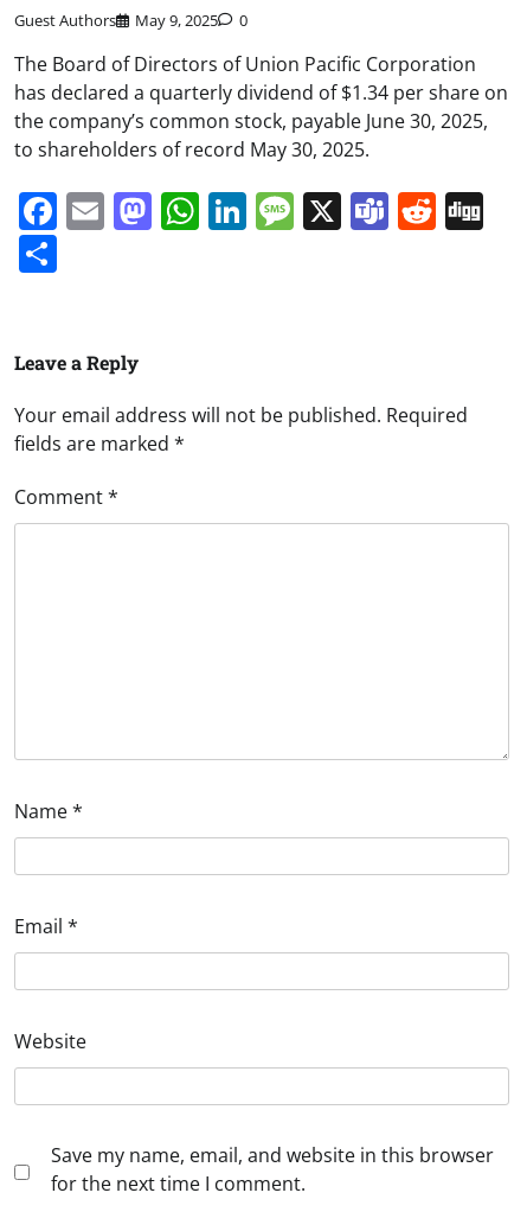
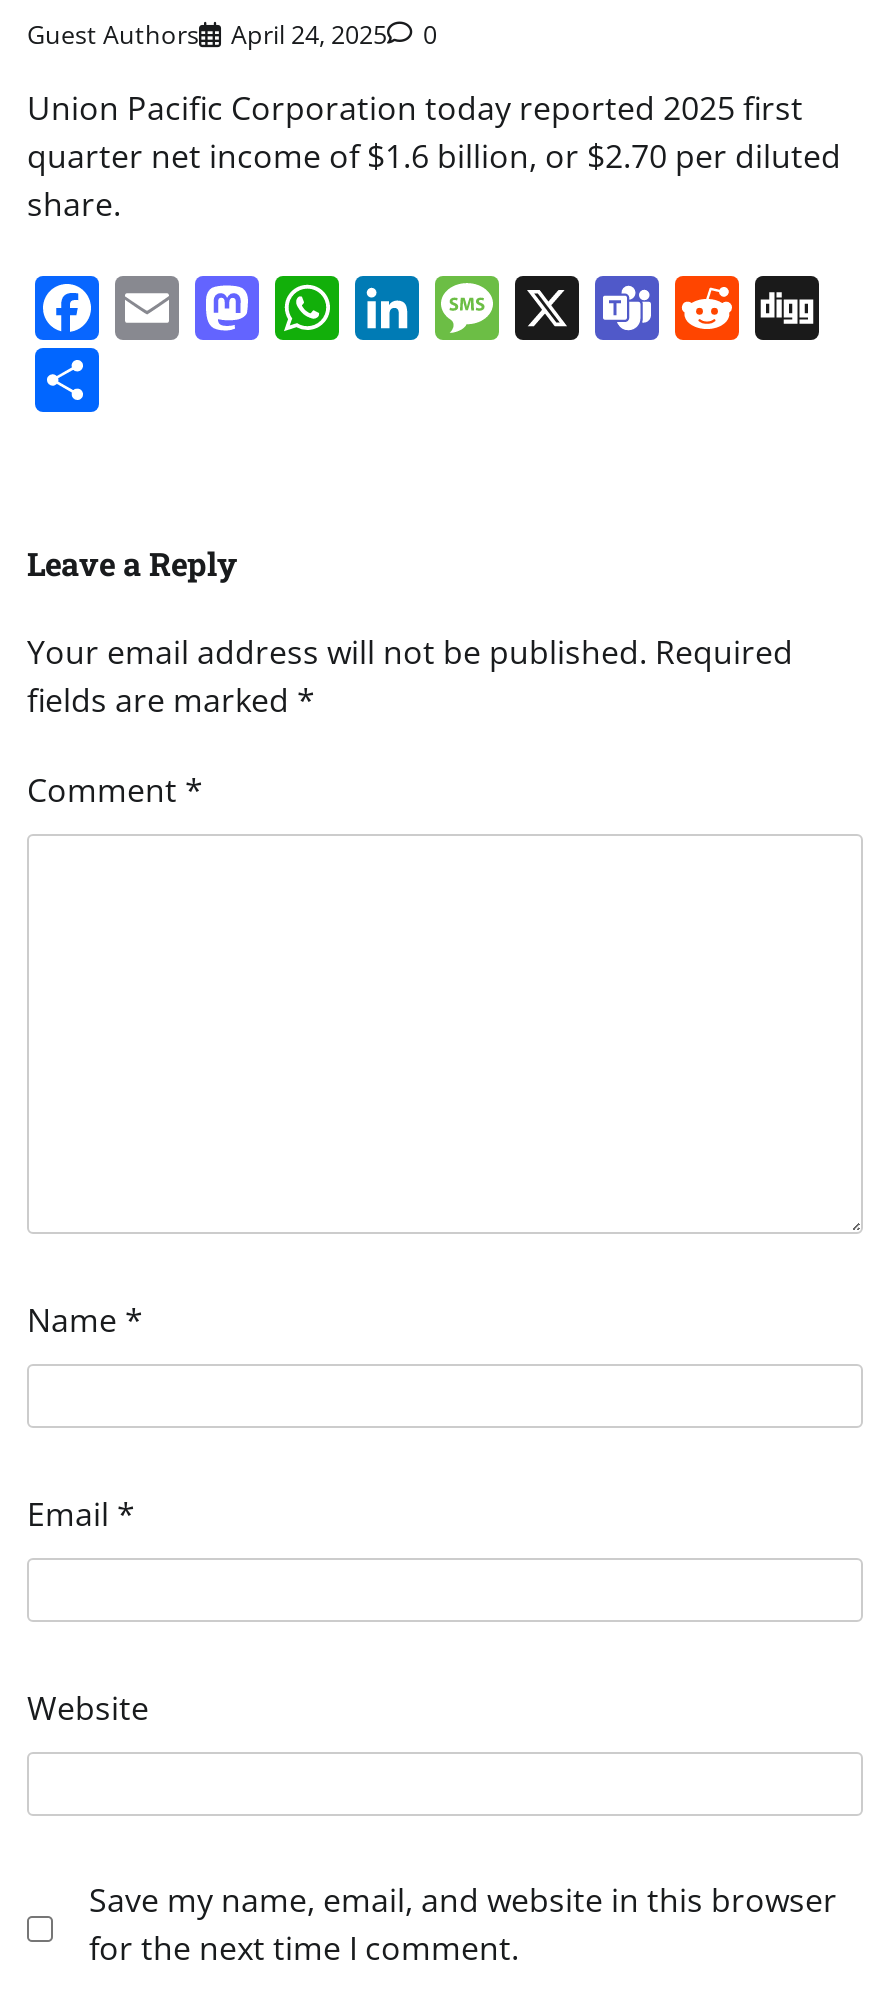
- Guest Authors May 9, 2025 0
+ Guest Authors April 24, 2025 0

- The Board of Directors of Union Pacific Corporation
- has declared a quarterly dividend of $1.34 per share on
- the company’s common stock, payable June 30, 2025,
- to shareholders of record May 30, 2025.
+ Union Pacific Corporation today reported 2025 first
+ quarter net income of $1.6 billion, or $2.70 per diluted
+ share.
